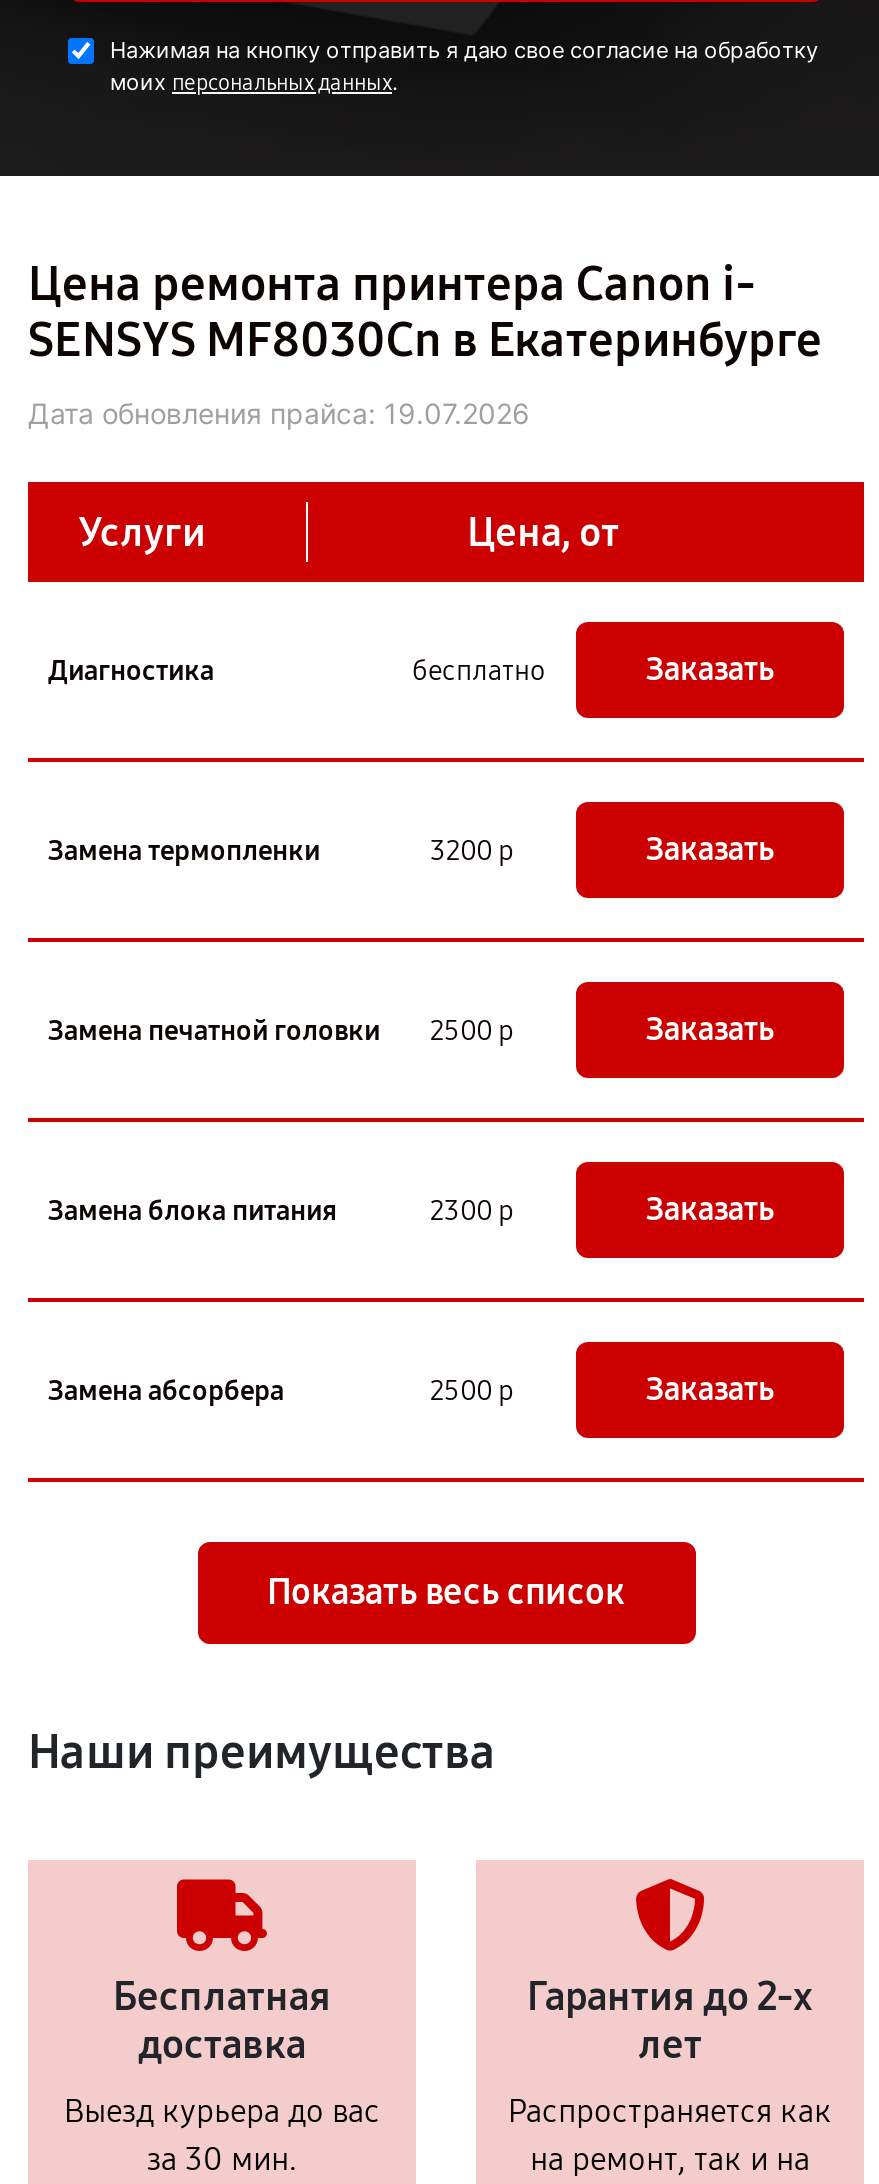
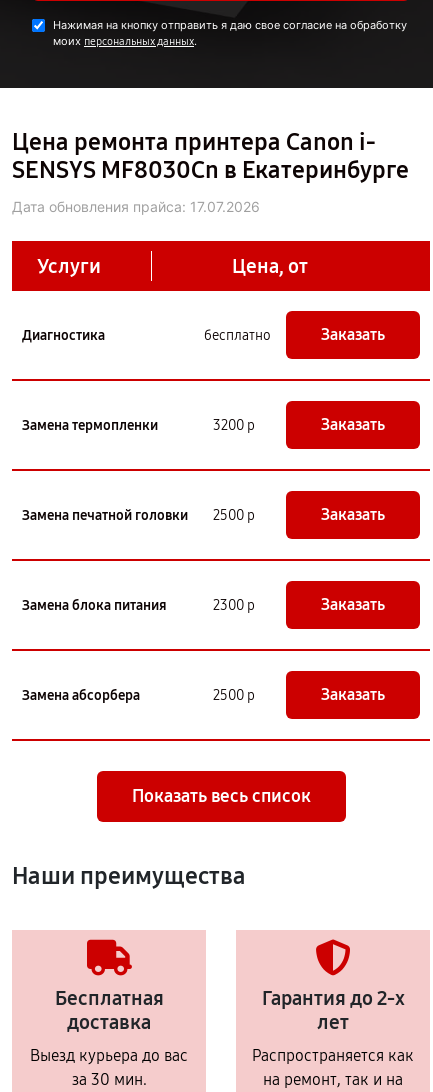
- Дата обновления прайса: 19.07.2026
+ Дата обновления прайса: 17.07.2026
